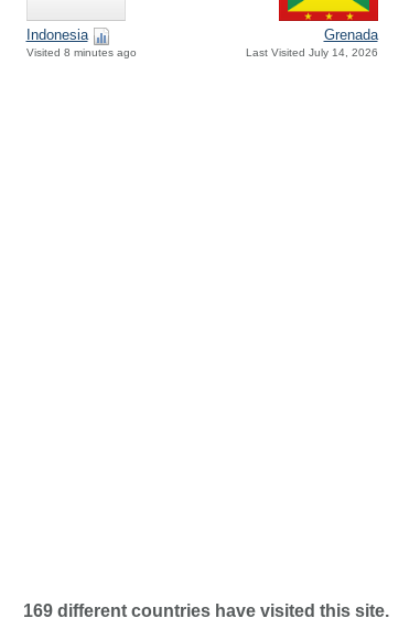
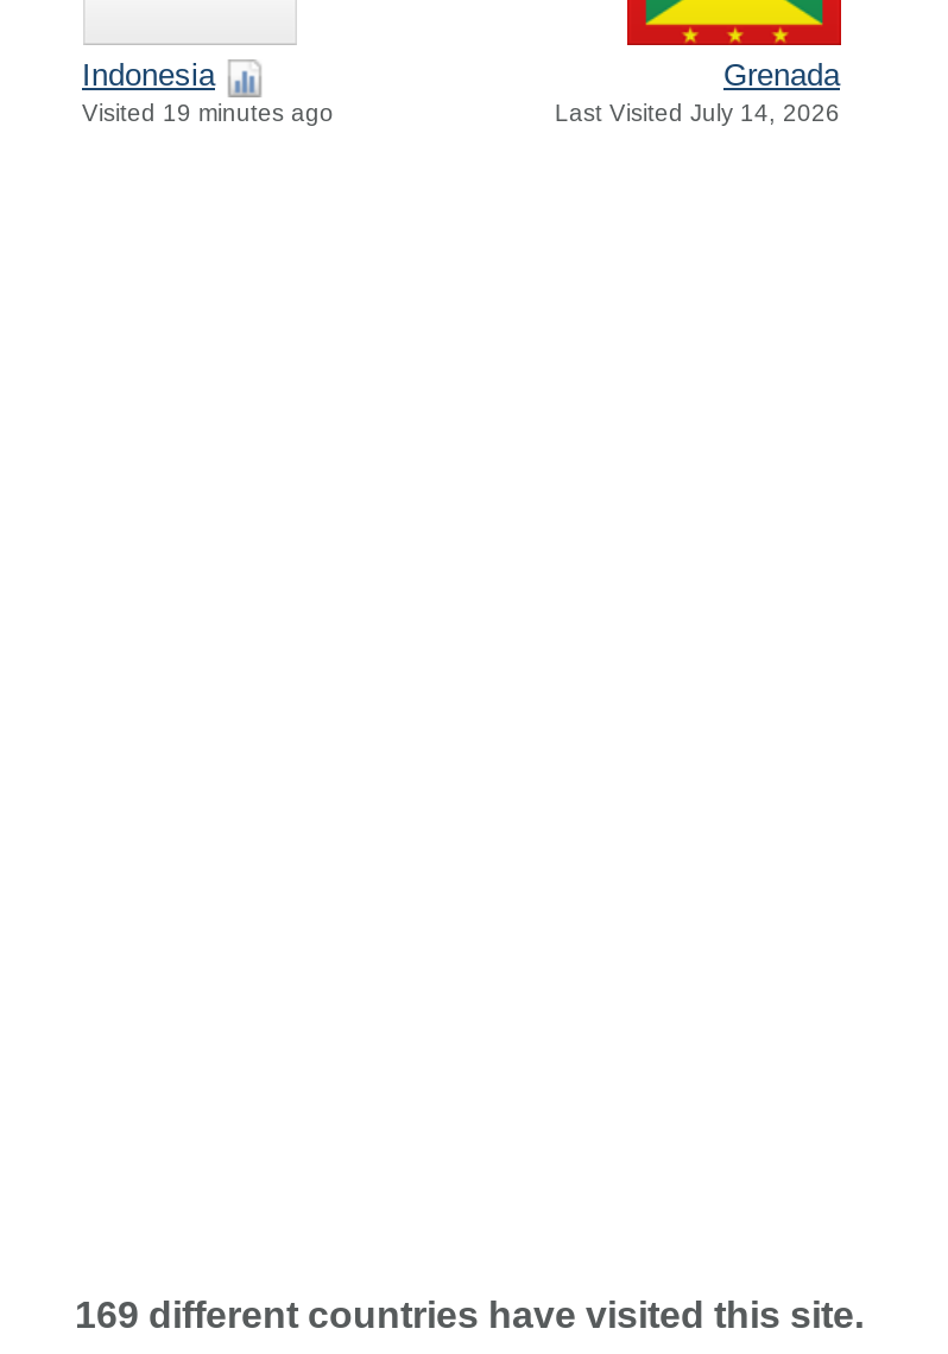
- Visited 8 minutes ago
+ Visited 19 minutes ago
